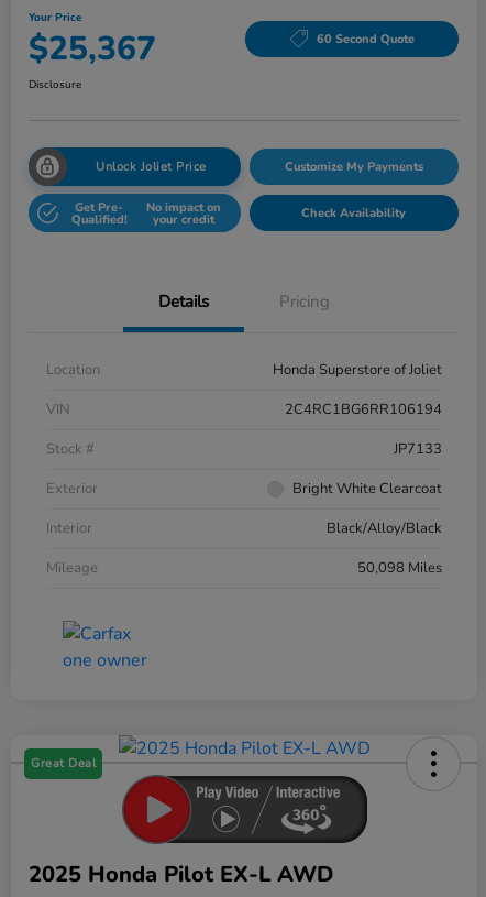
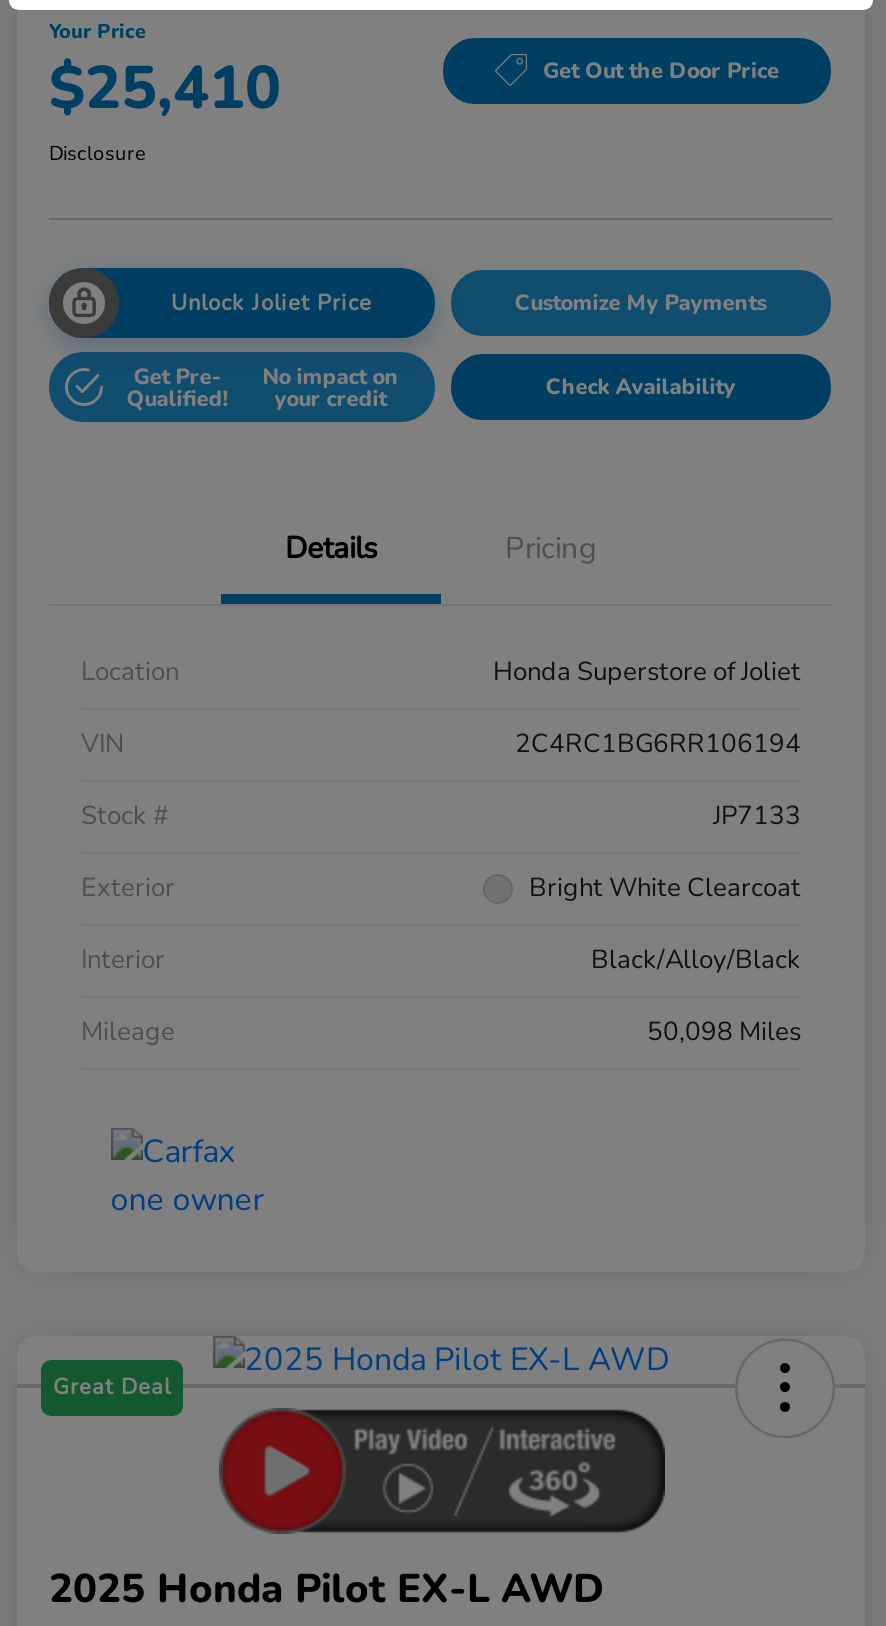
- $25,367
- 60 Second Quote
+ $25,410
+ Get Out the Door Price
